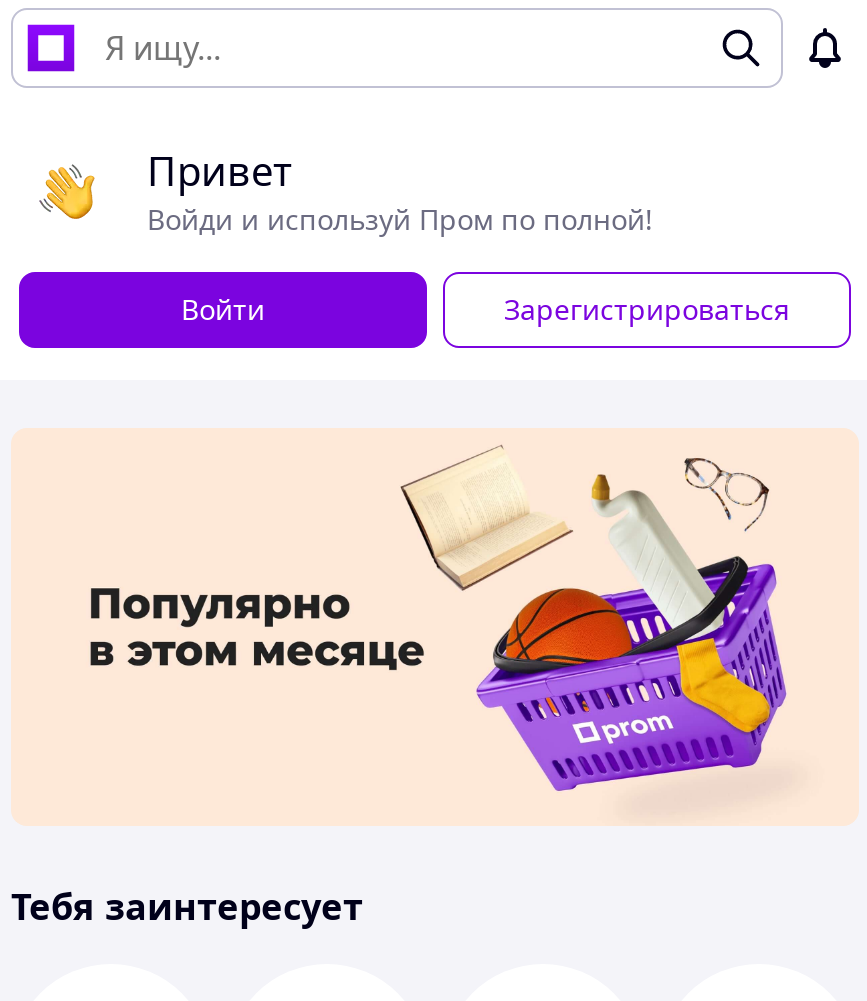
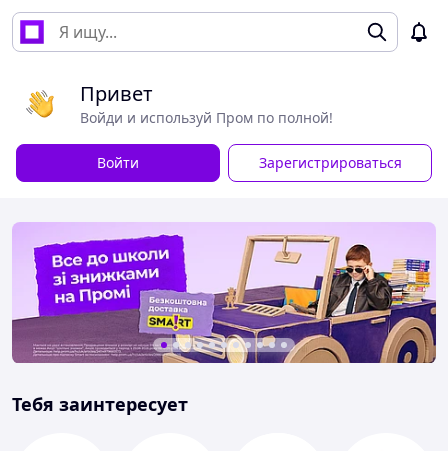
- [image]
+ [image]
